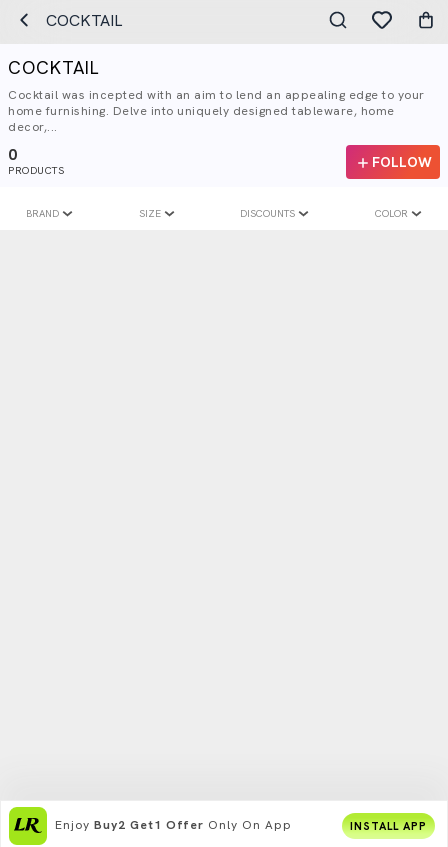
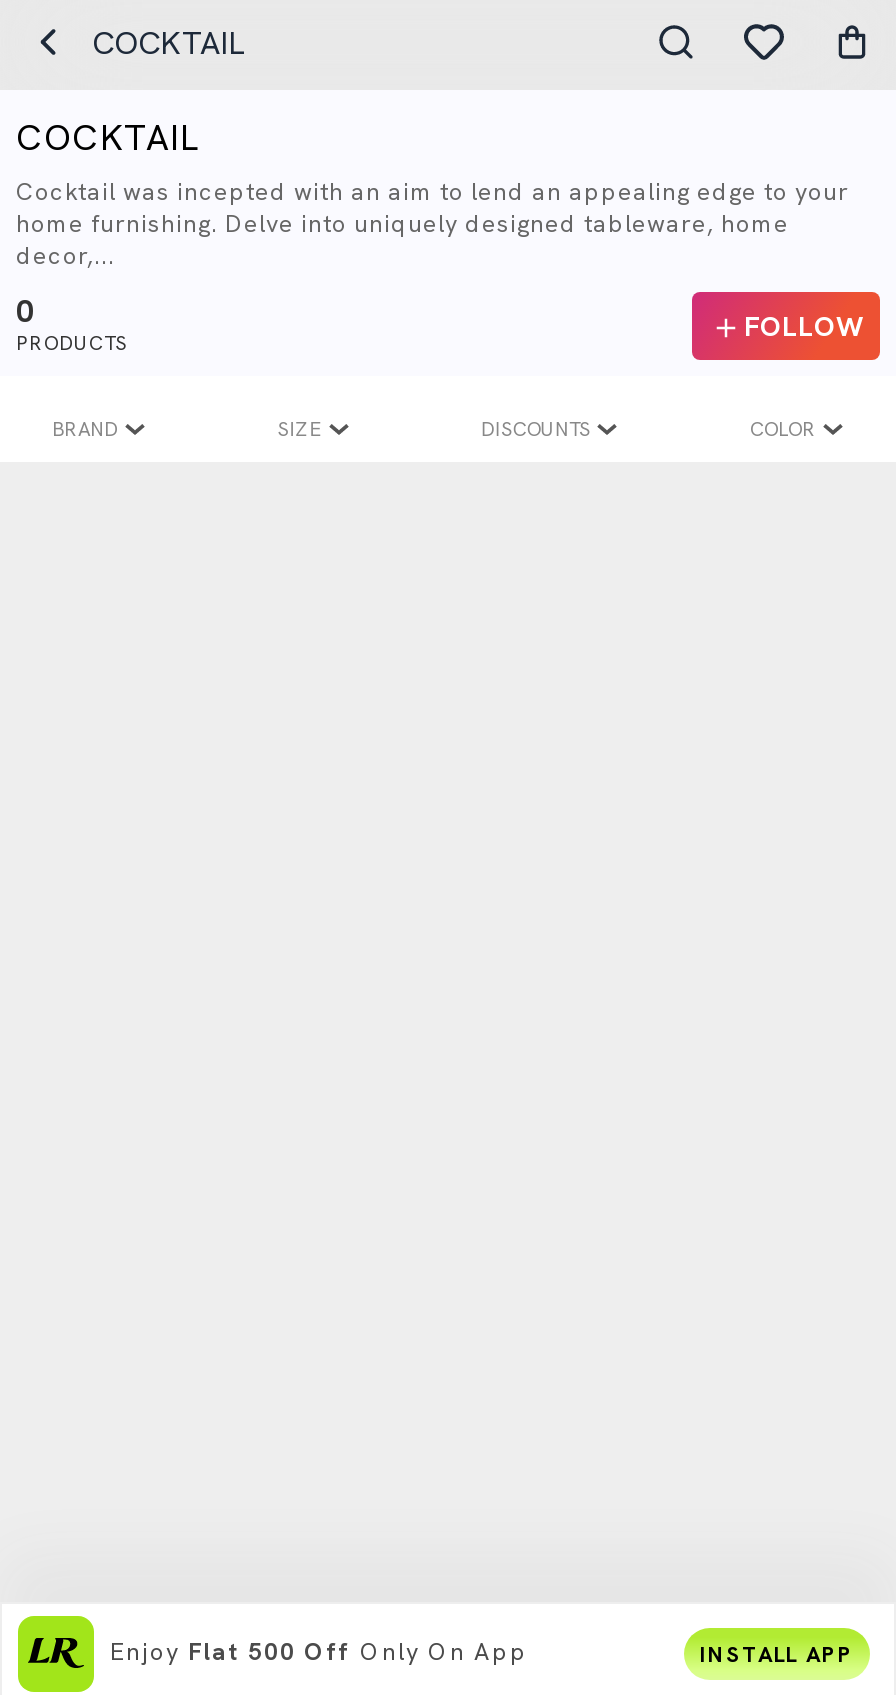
- Enjoy Buy2 Get1 Offer Only On App
+ Enjoy Flat 500 Off Only On App
